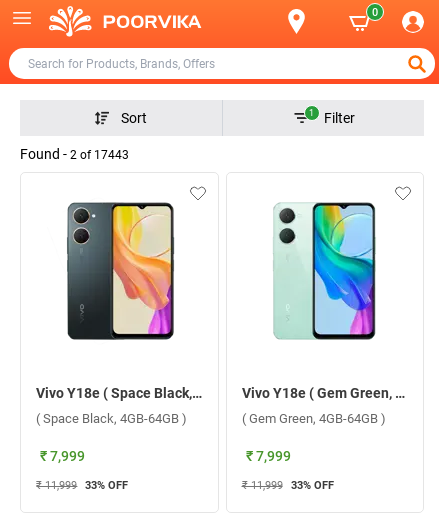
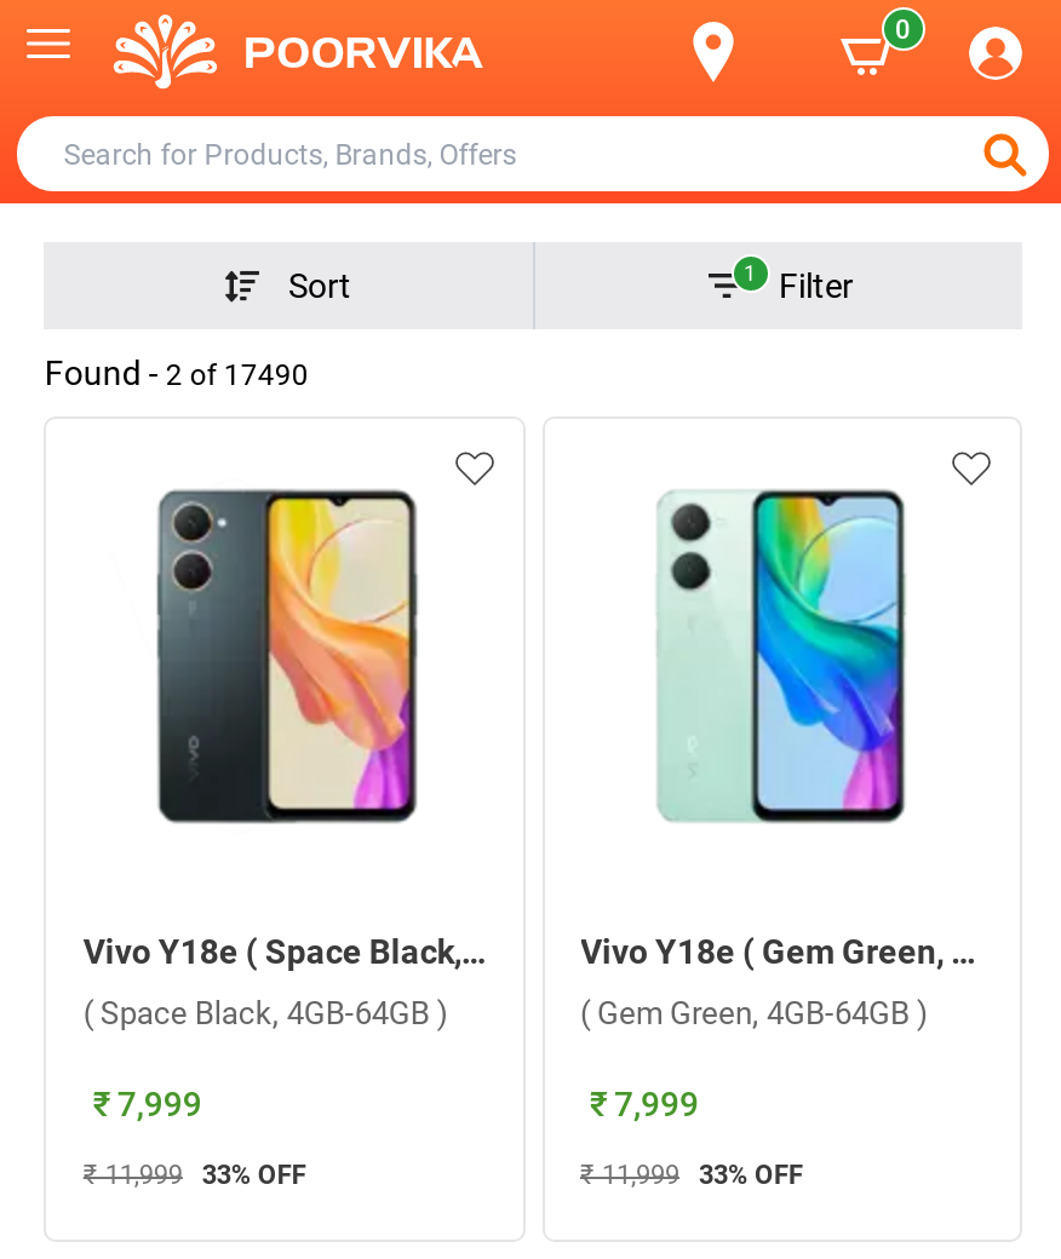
- Found - 2 of 17443
+ Found - 2 of 17490
